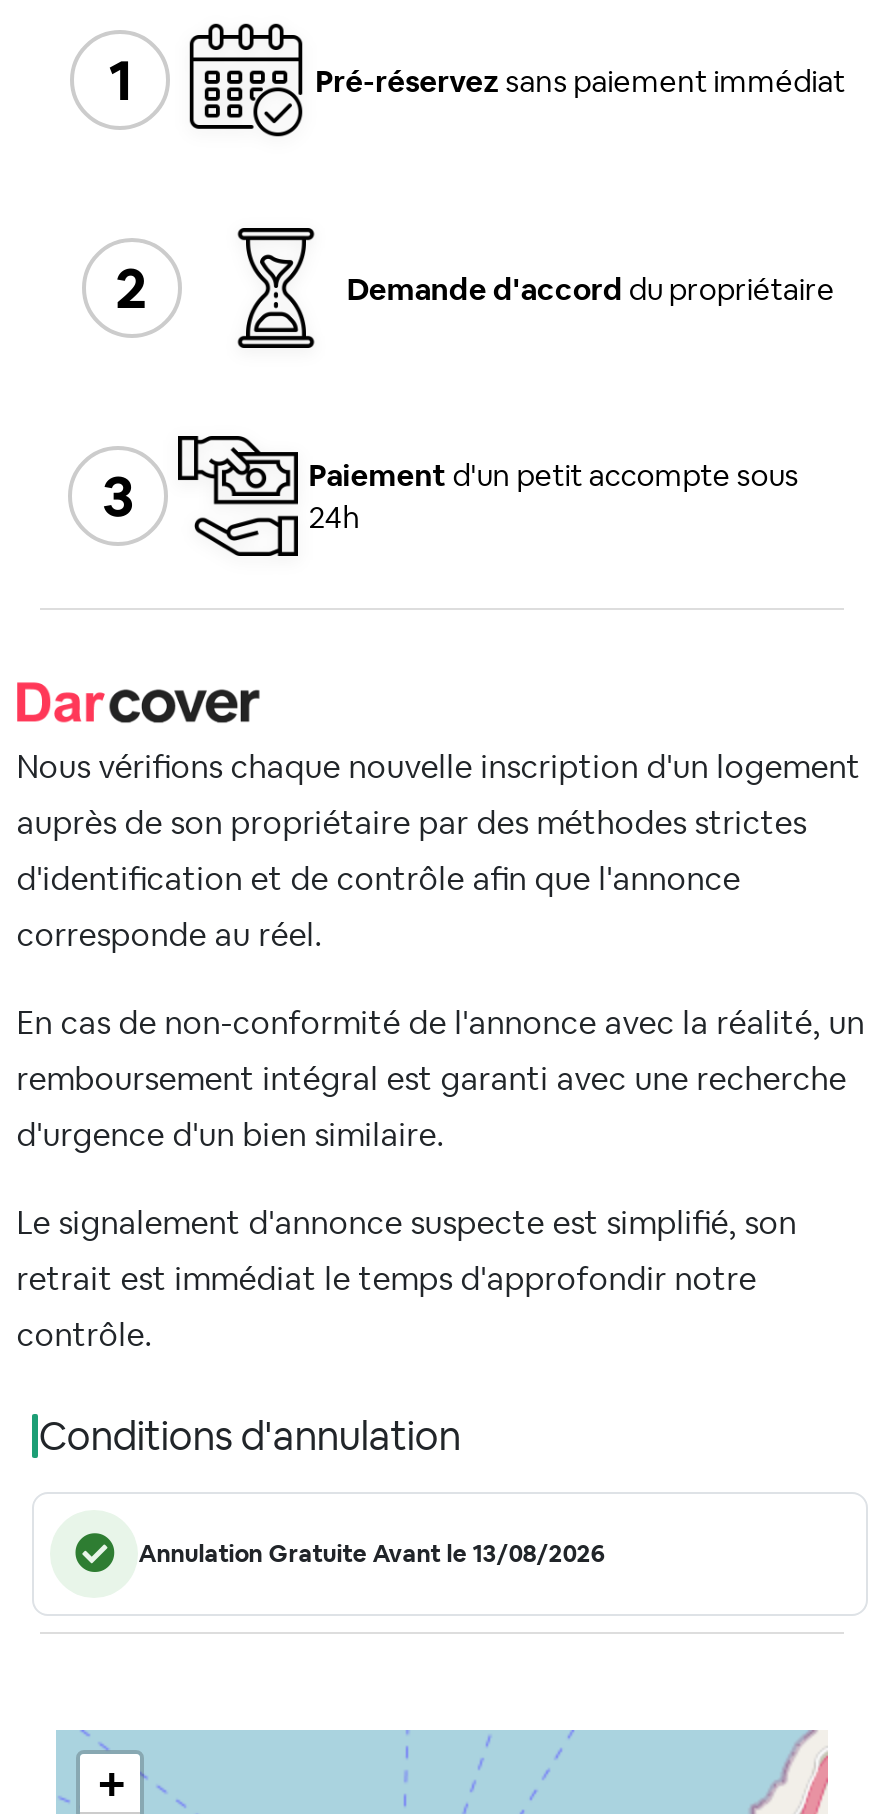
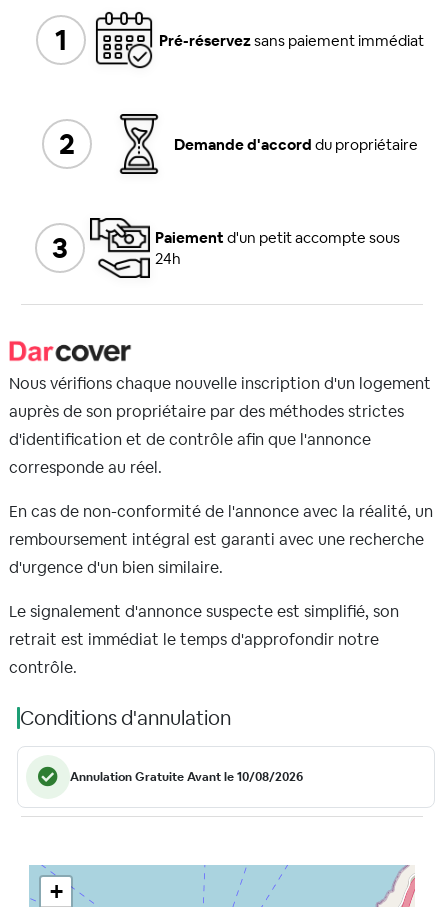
- Annulation Gratuite Avant le 13/08/2026
+ Annulation Gratuite Avant le 10/08/2026
